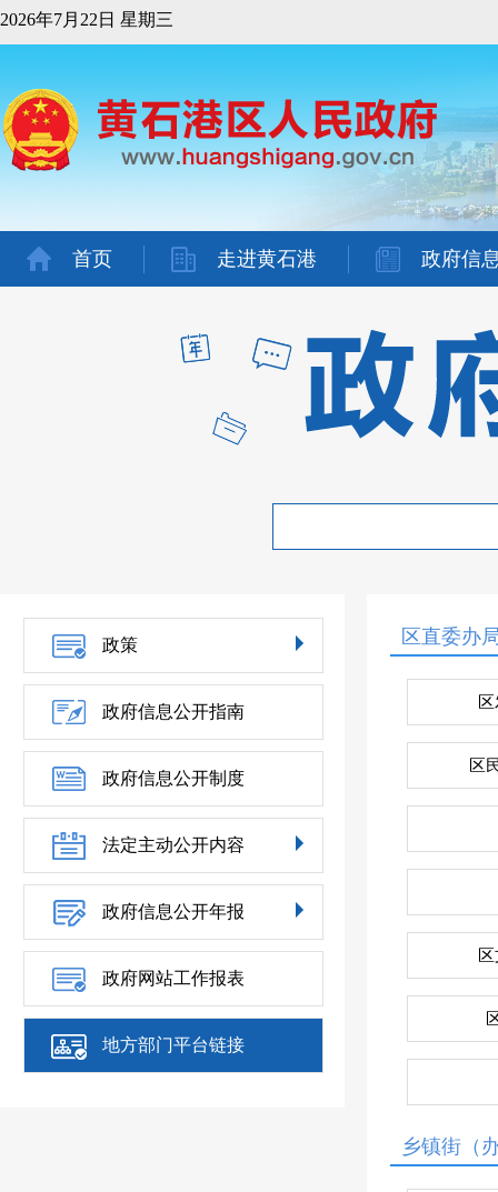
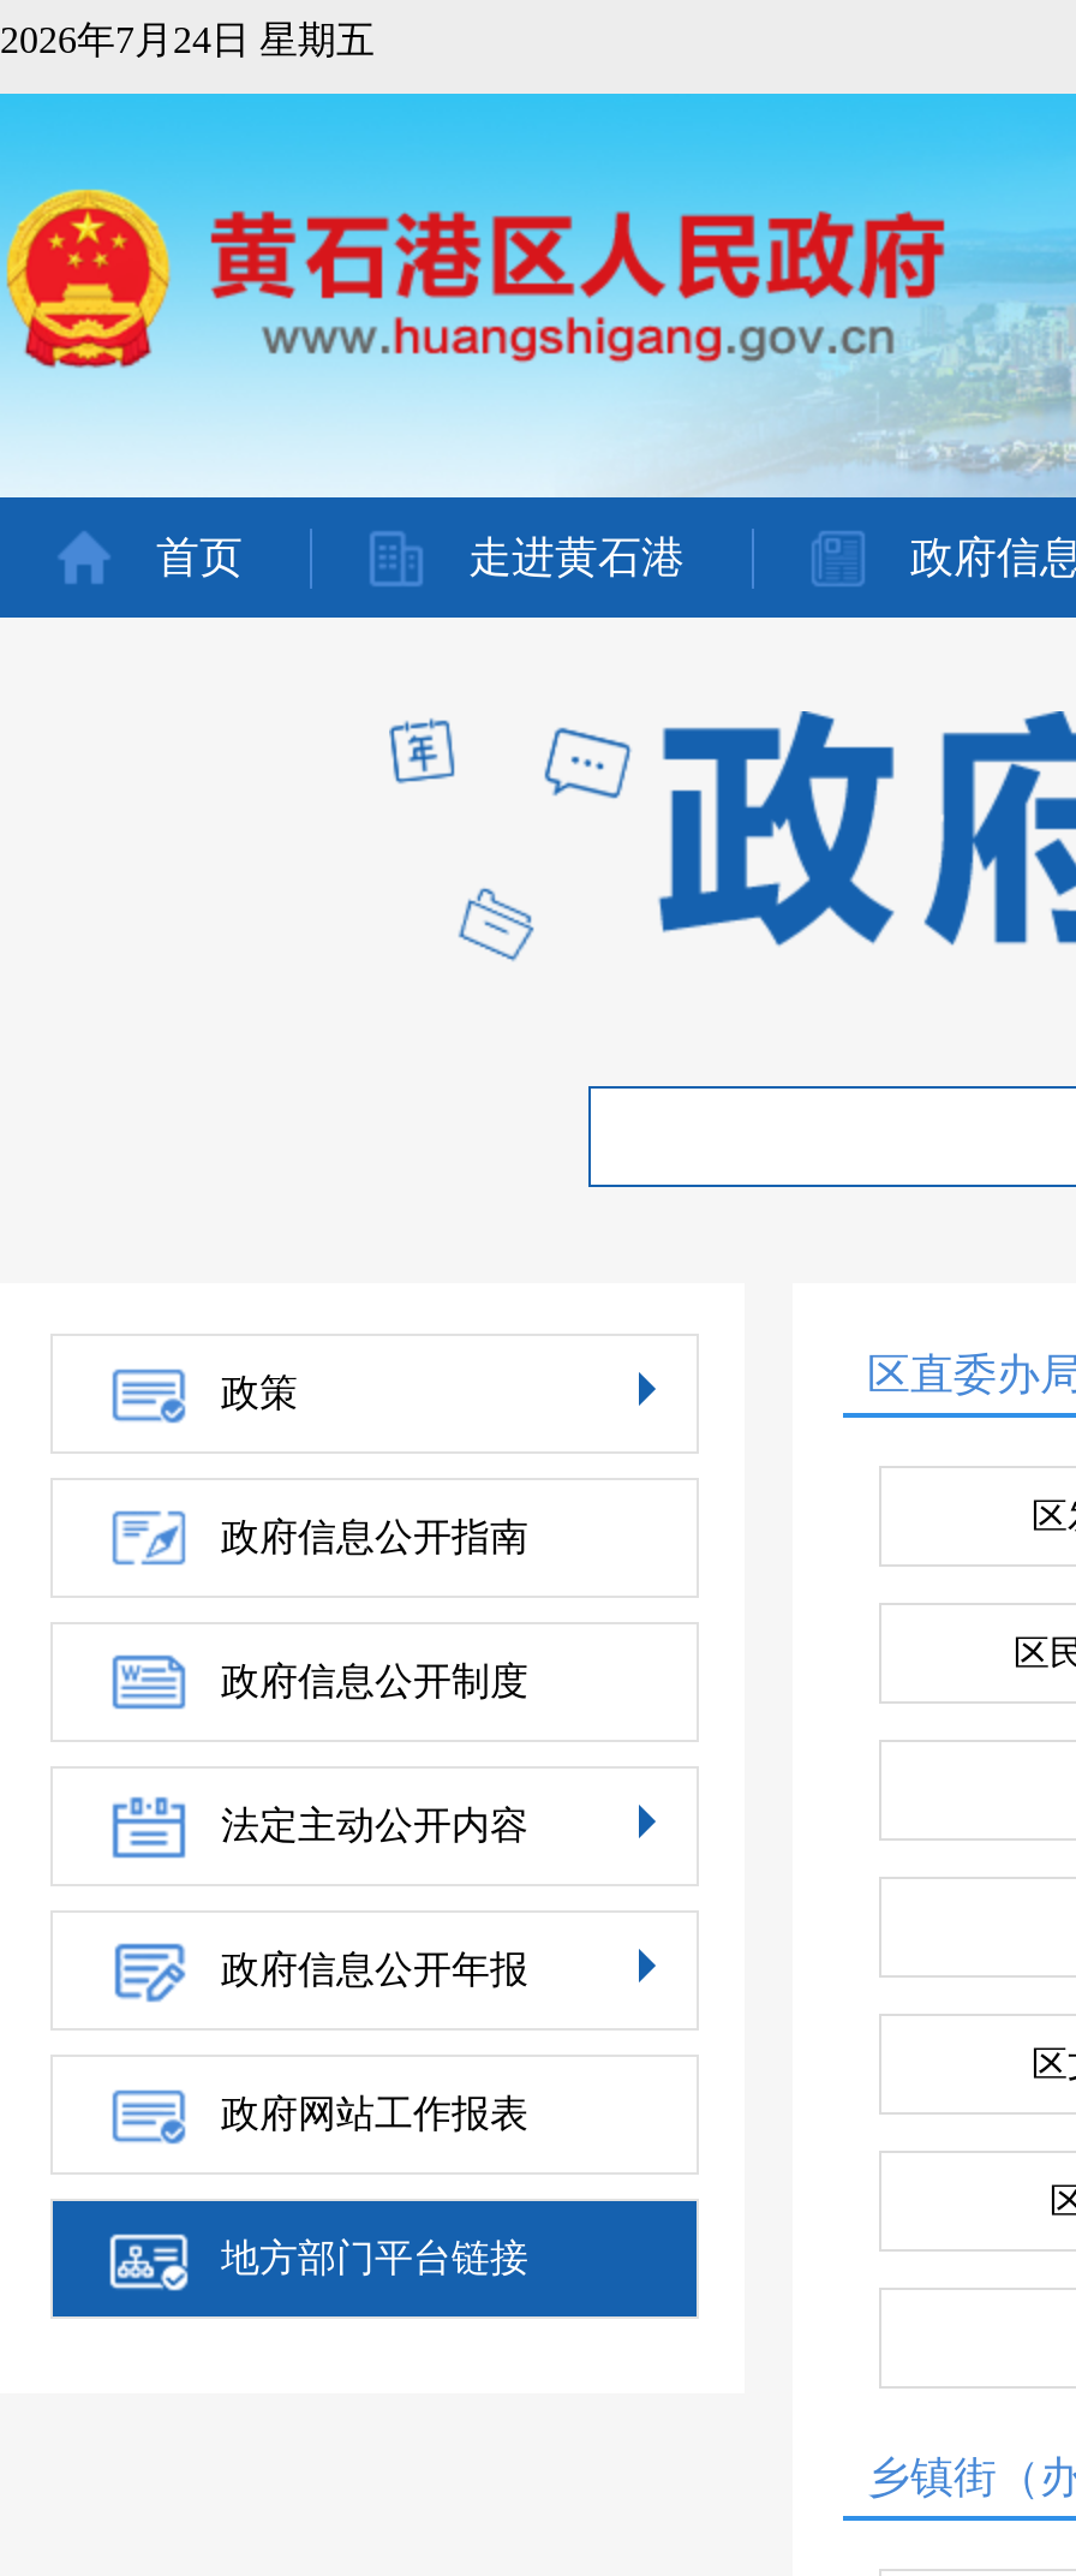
- 2026年7月22日 星期三
+ 2026年7月24日 星期五
